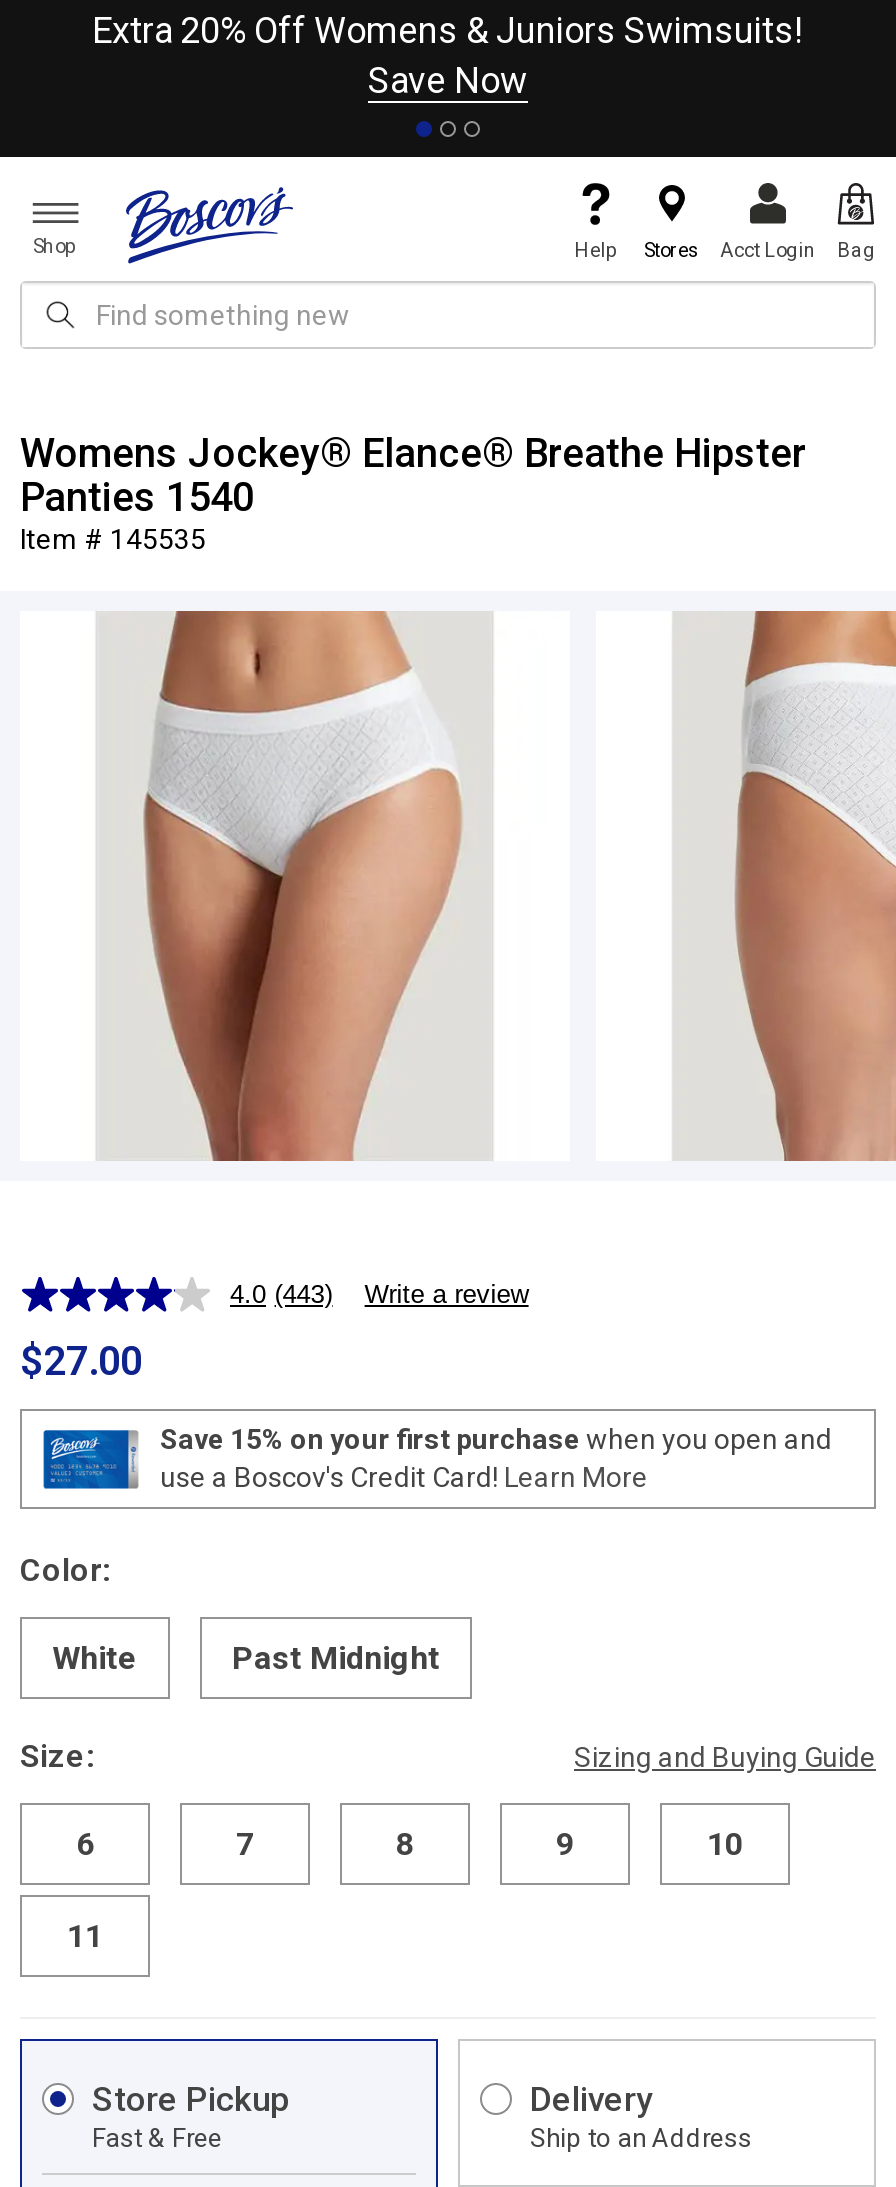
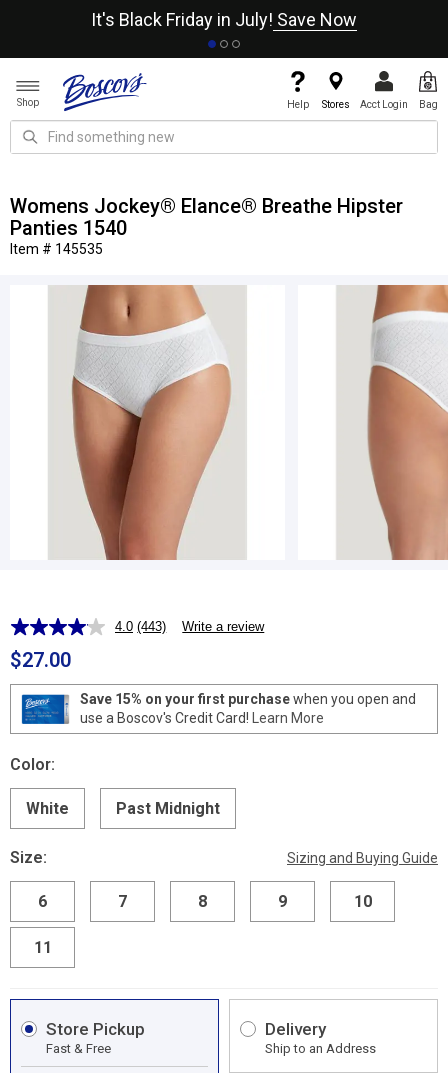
- Extra 20% Off Womens & Juniors Swimsuits!
- Save Now
+ It's Black Friday in July! Save Now
